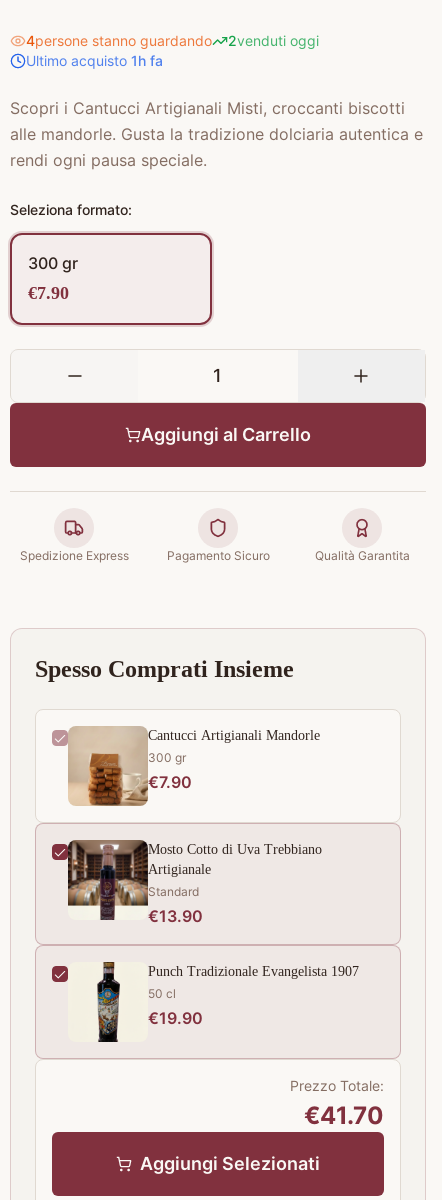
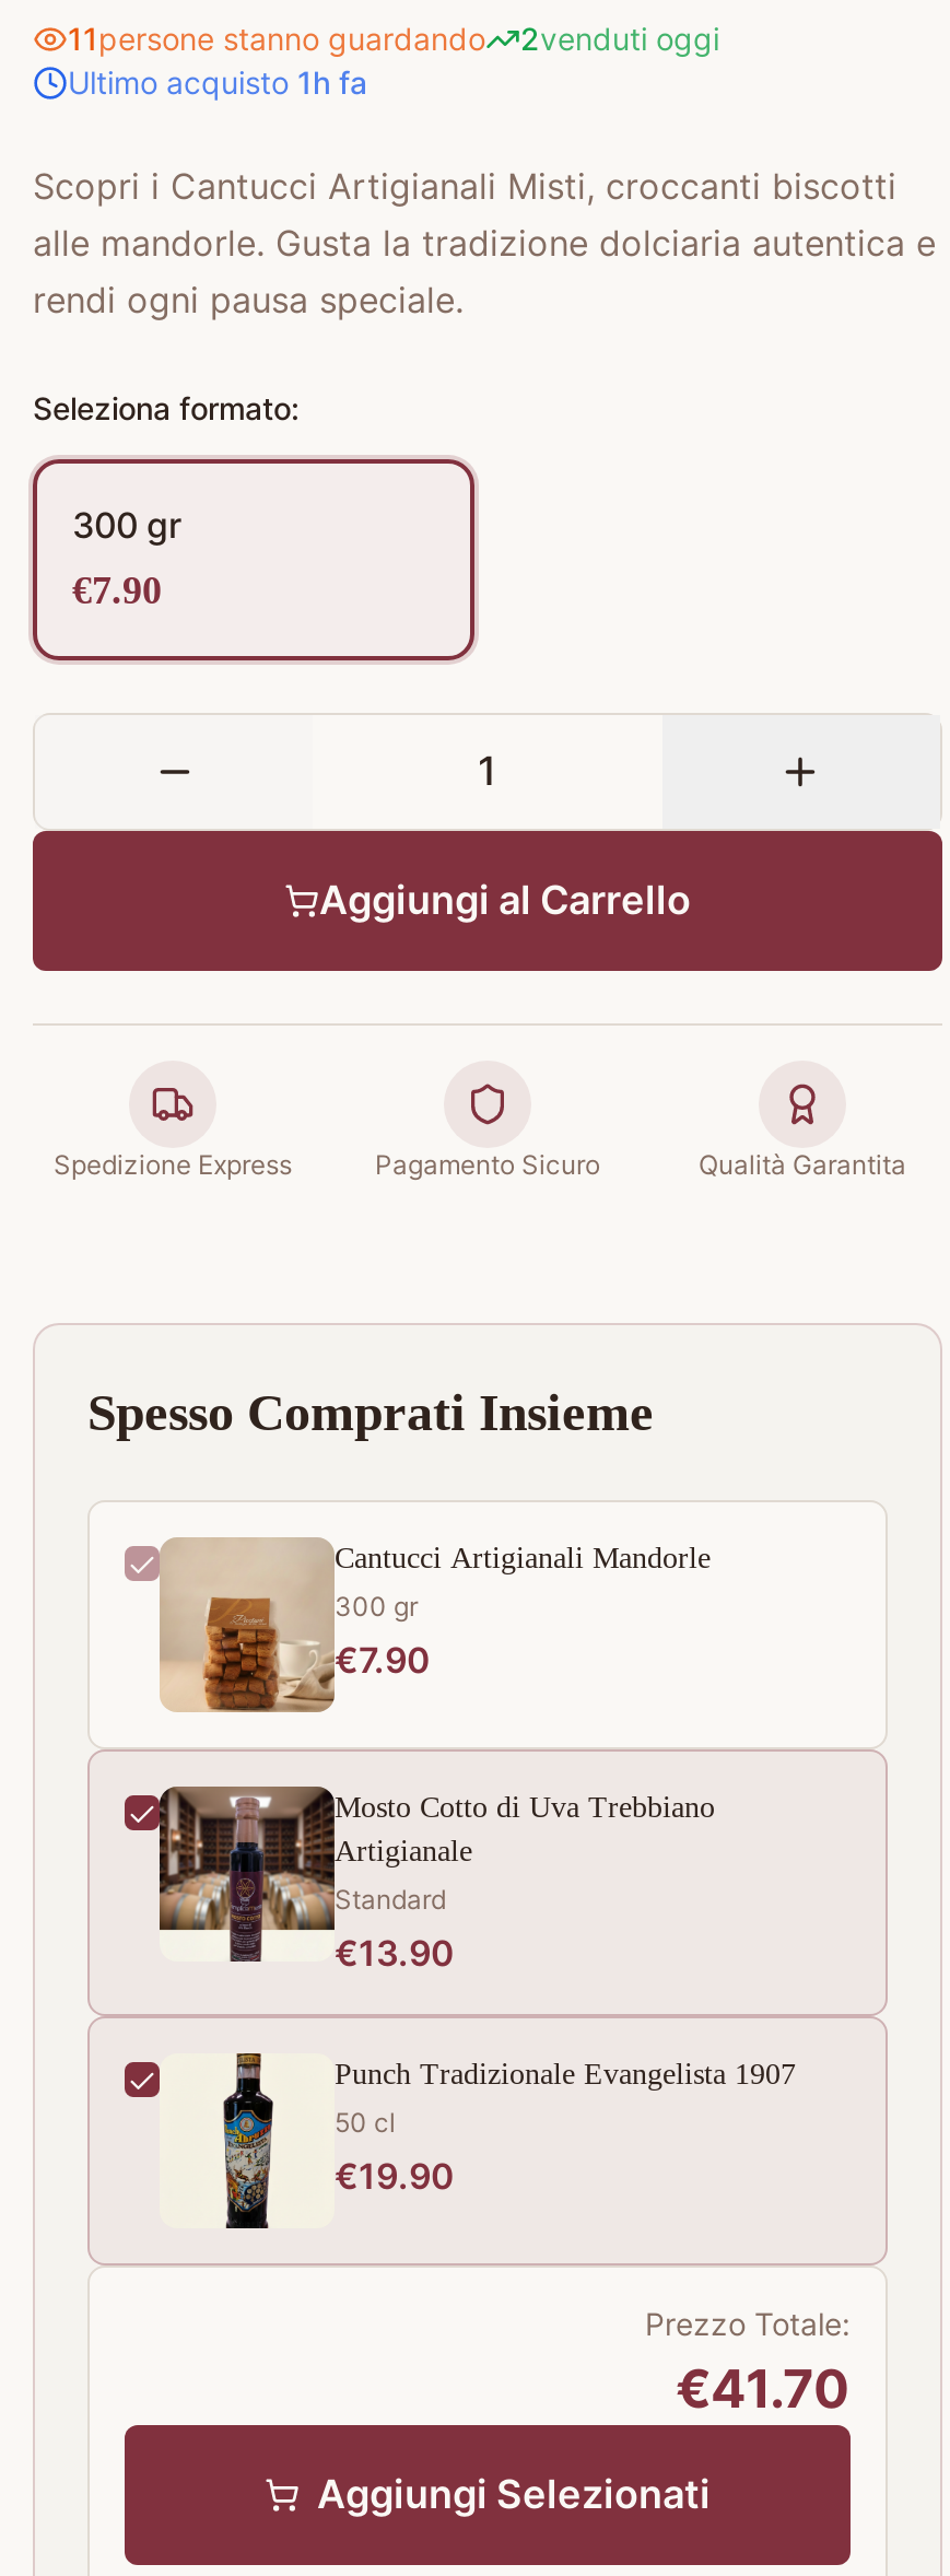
- 4 persone stanno guardando
+ 11 persone stanno guardando
